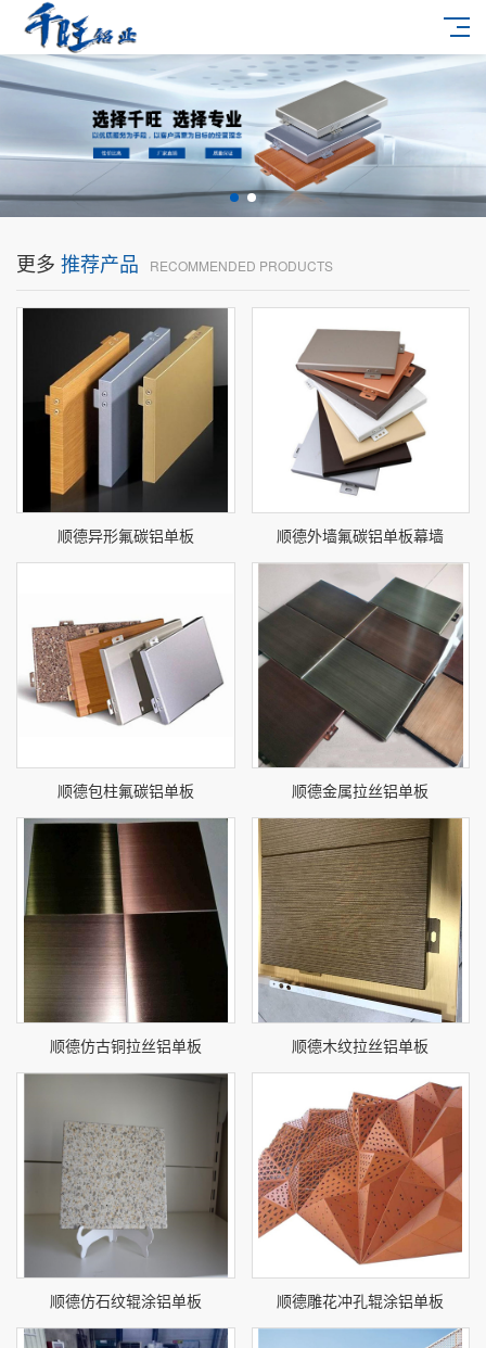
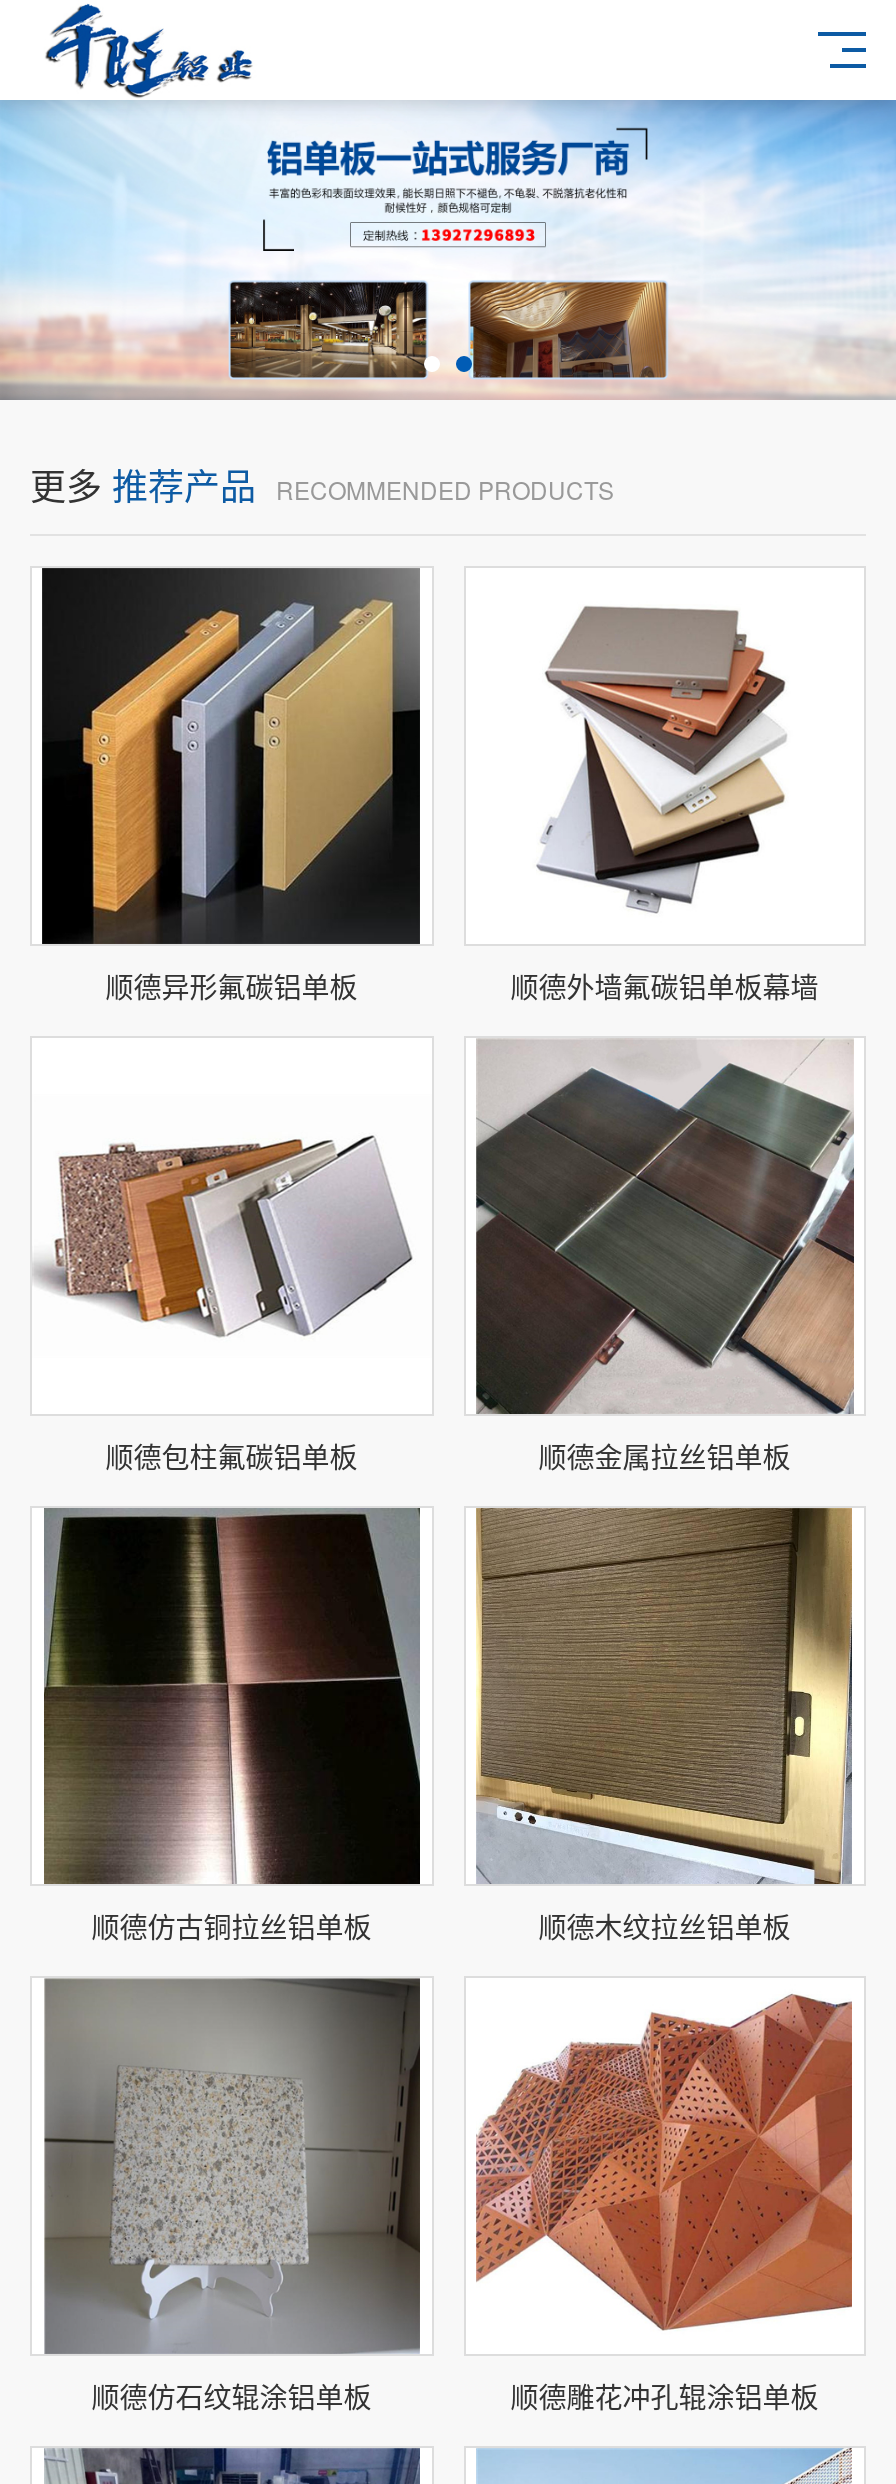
- [image]
+ [image]
